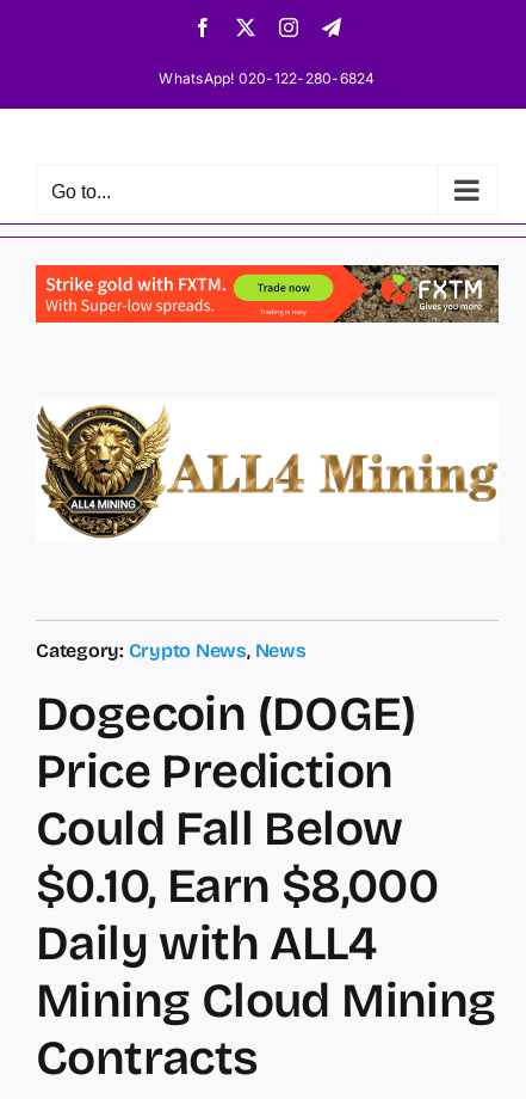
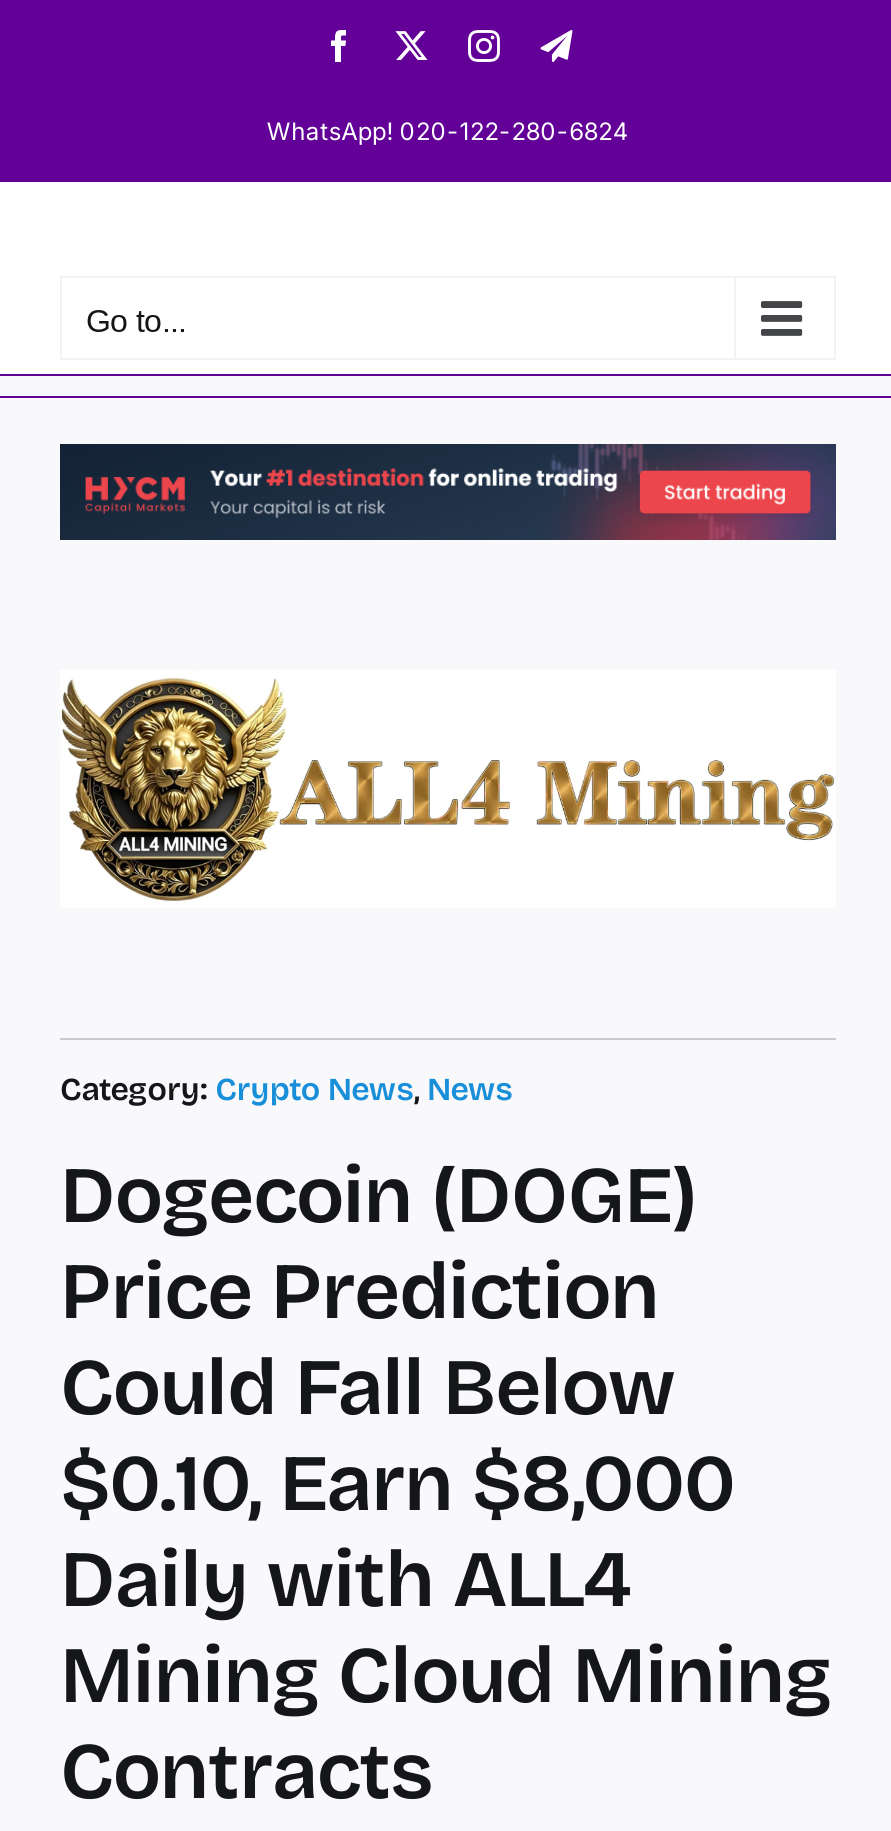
- [image]
+ [image]
